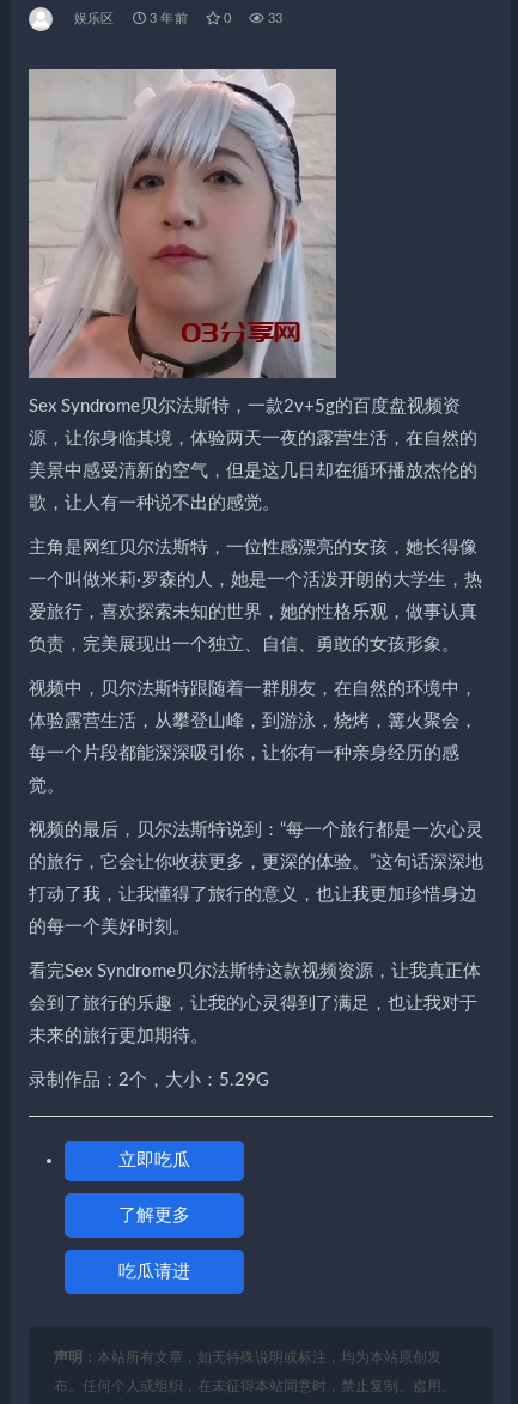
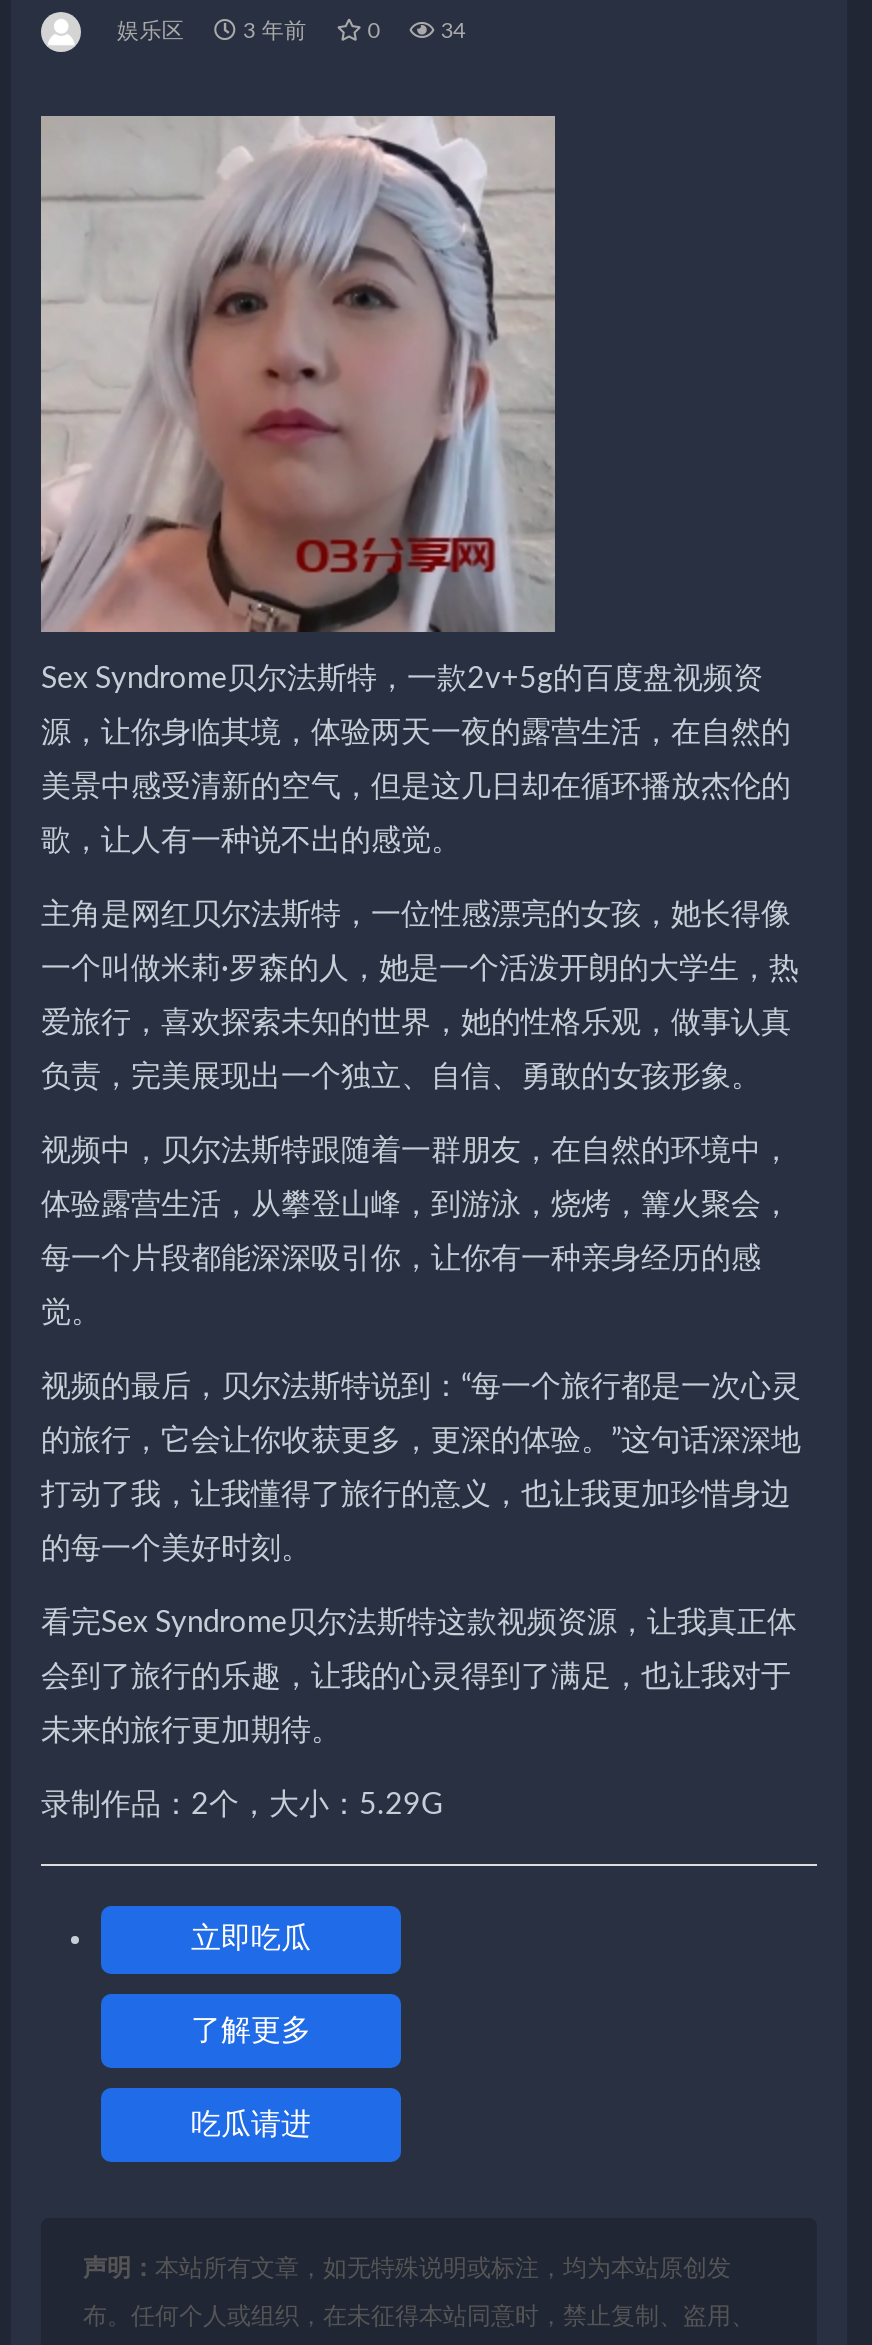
- 33
+ 34
